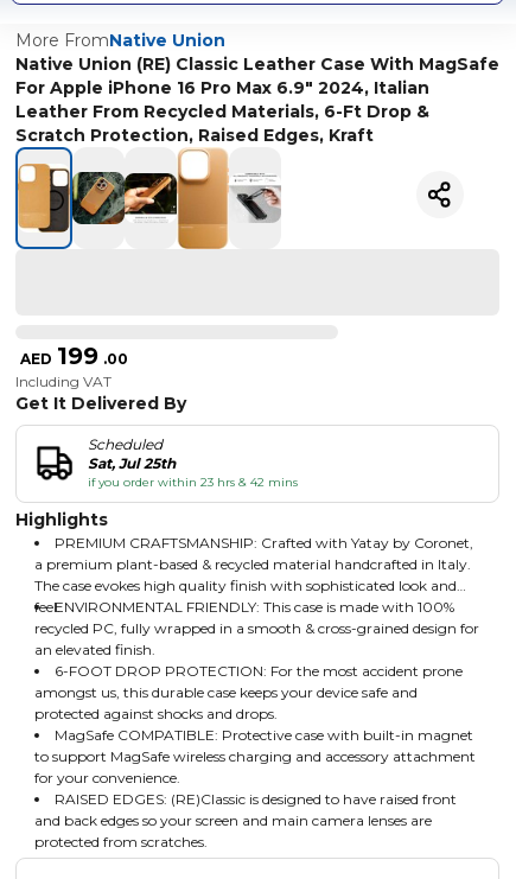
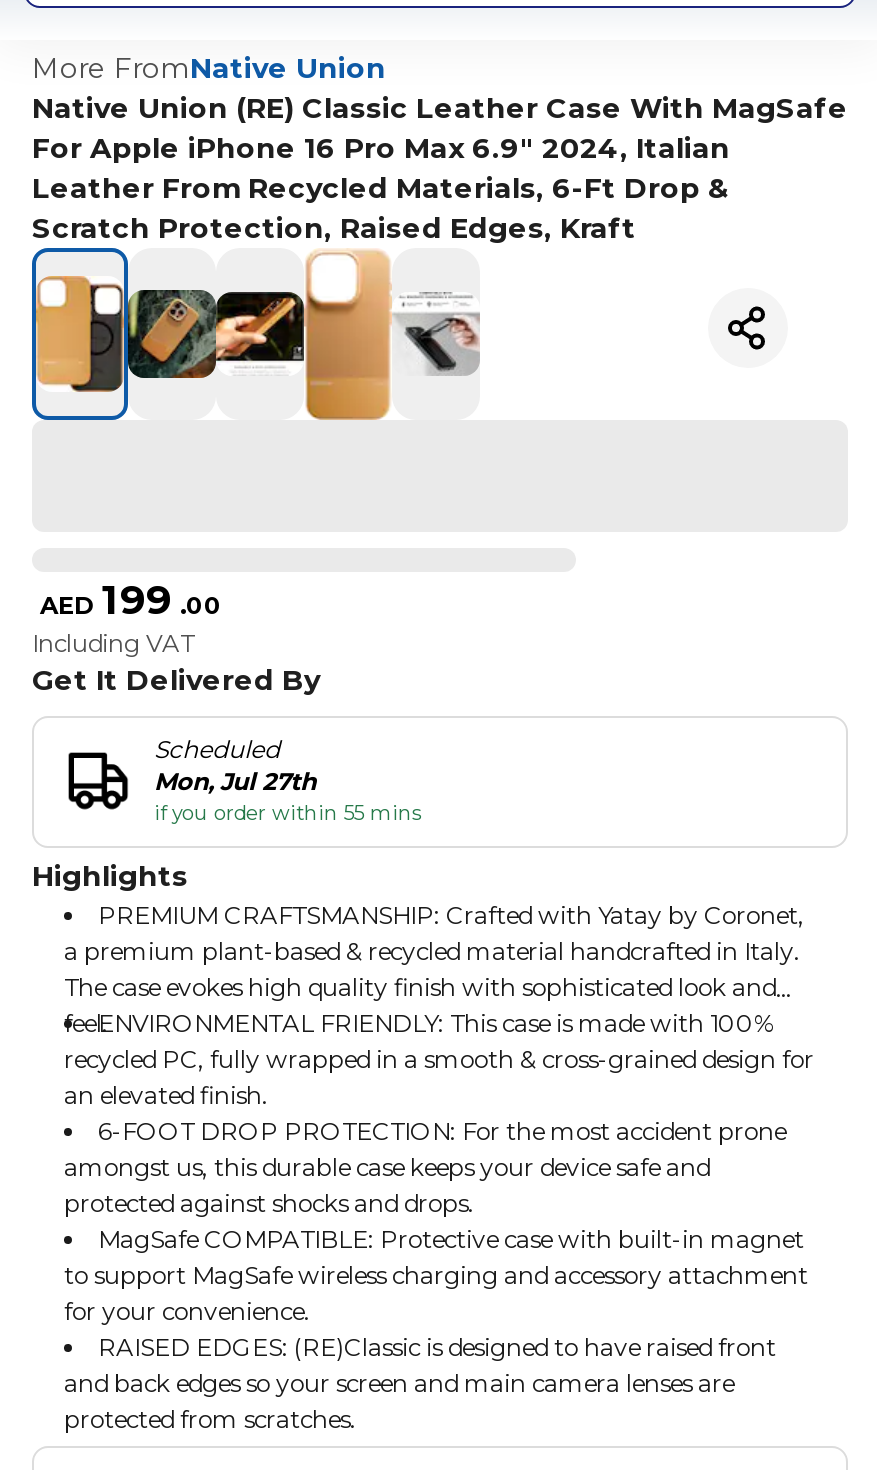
- Sat, Jul 25th
- if you order within 23 hrs & 42 mins
+ Mon, Jul 27th
+ if you order within 55 mins
